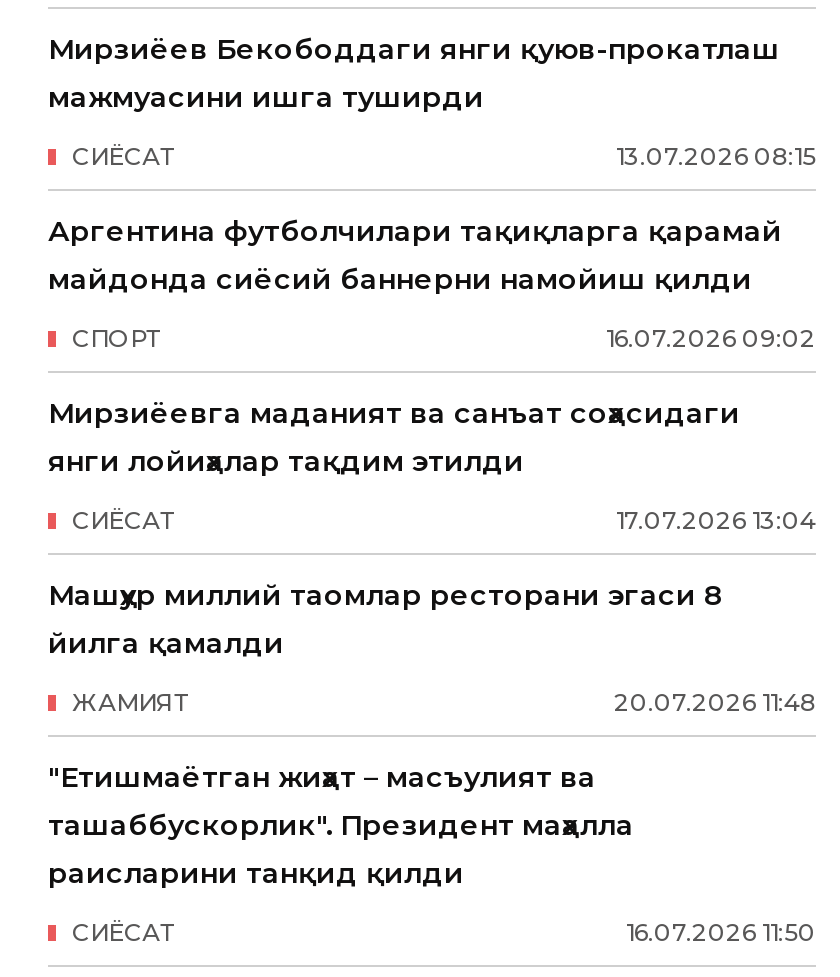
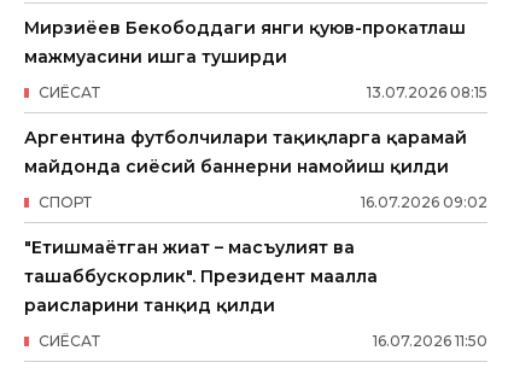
- Мирзиёевга маданият ва санъат соҳасидаги
- янги лойиҳалар тақдим этилди
- 17.07.2026 13:04
- СИËСАТ
- Машҳур миллий таомлар ресторани эгаси 8
- йилга қамалди
- 20.07.2026 11:48
- ЖАМИЯТ
